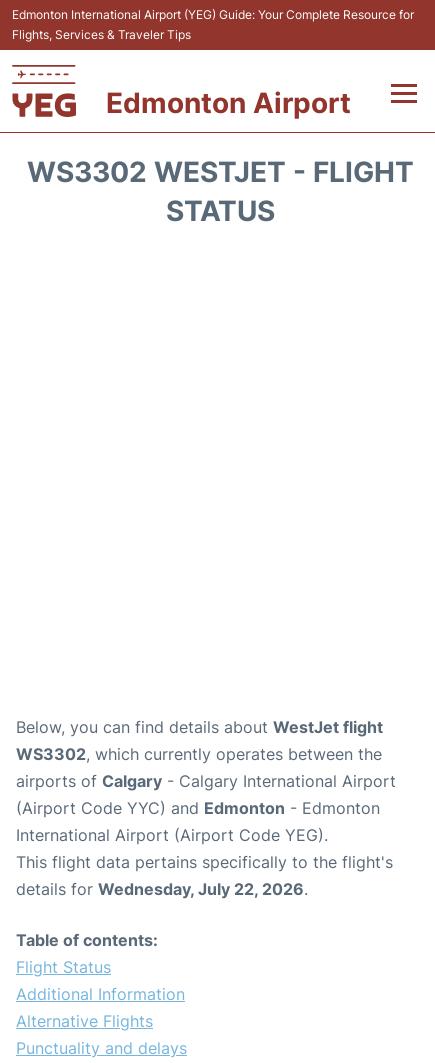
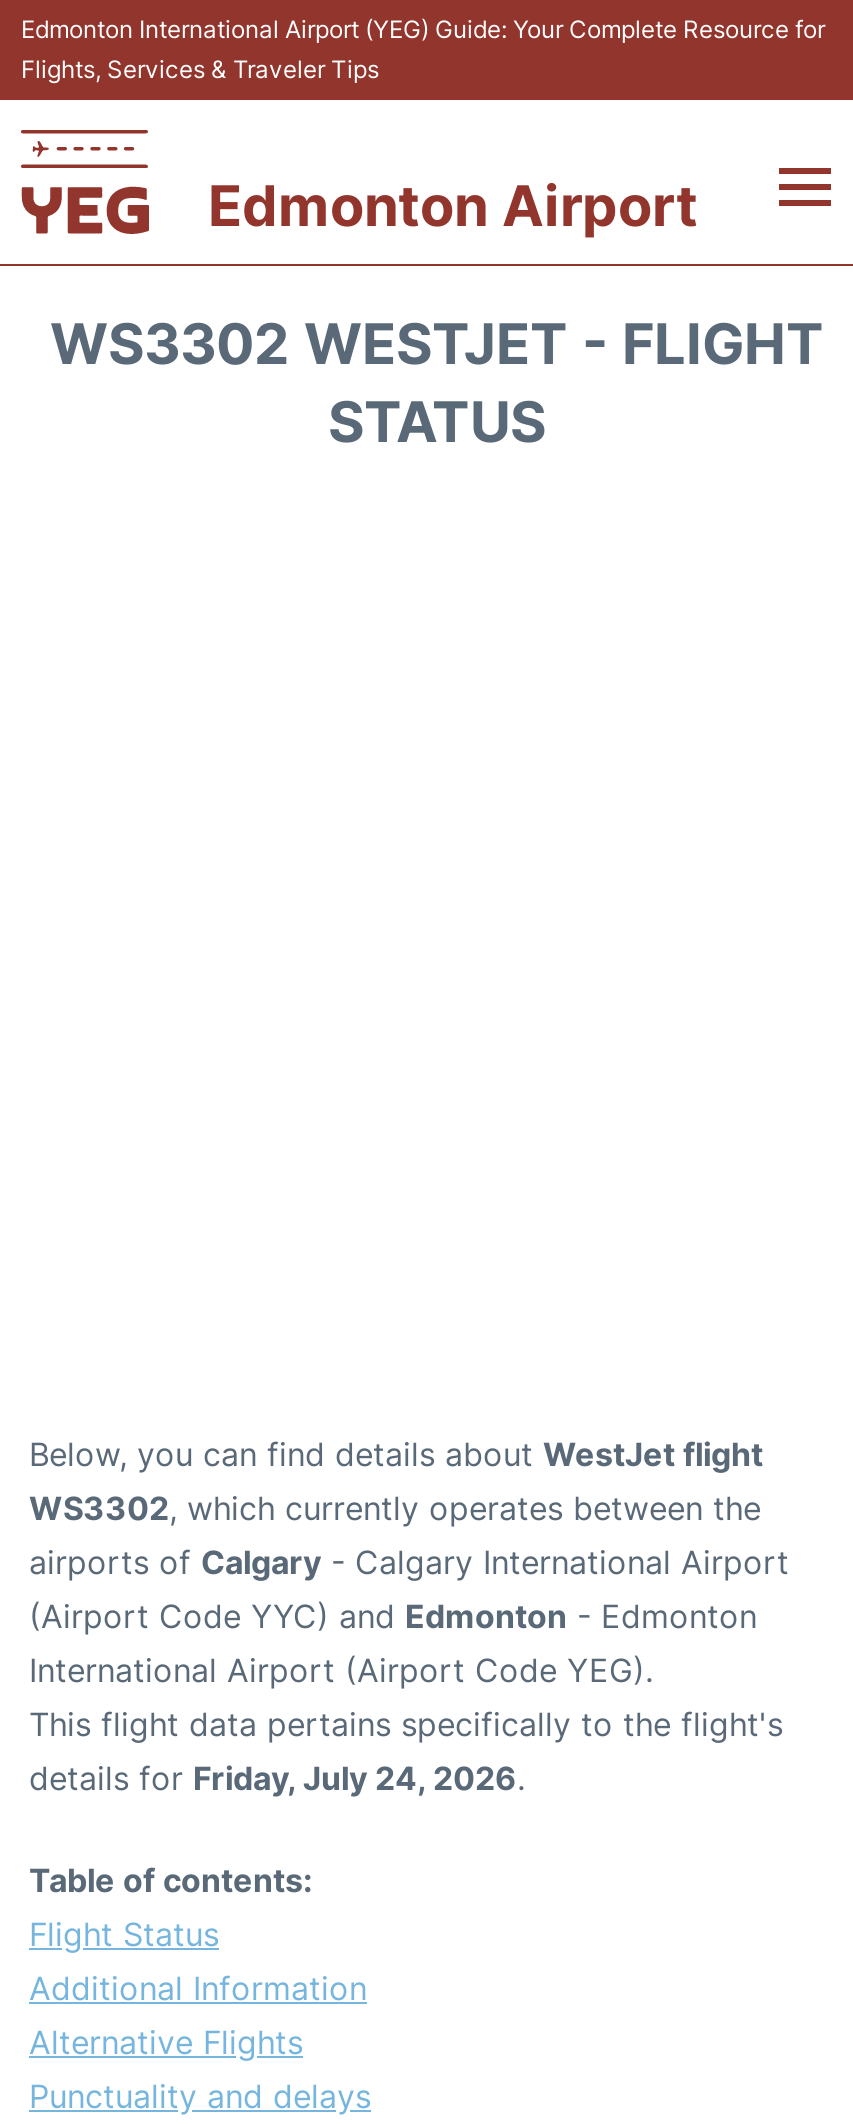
- details for Wednesday, July 22, 2026.
+ details for Friday, July 24, 2026.
